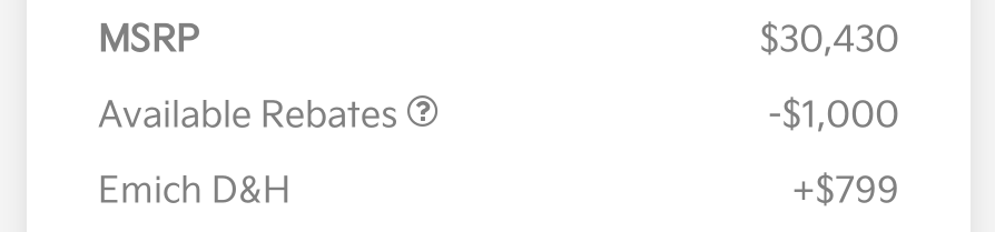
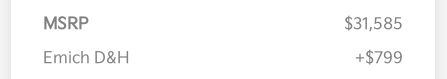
- $30,430
- Available Rebates
- -$1,000
+ $31,585
